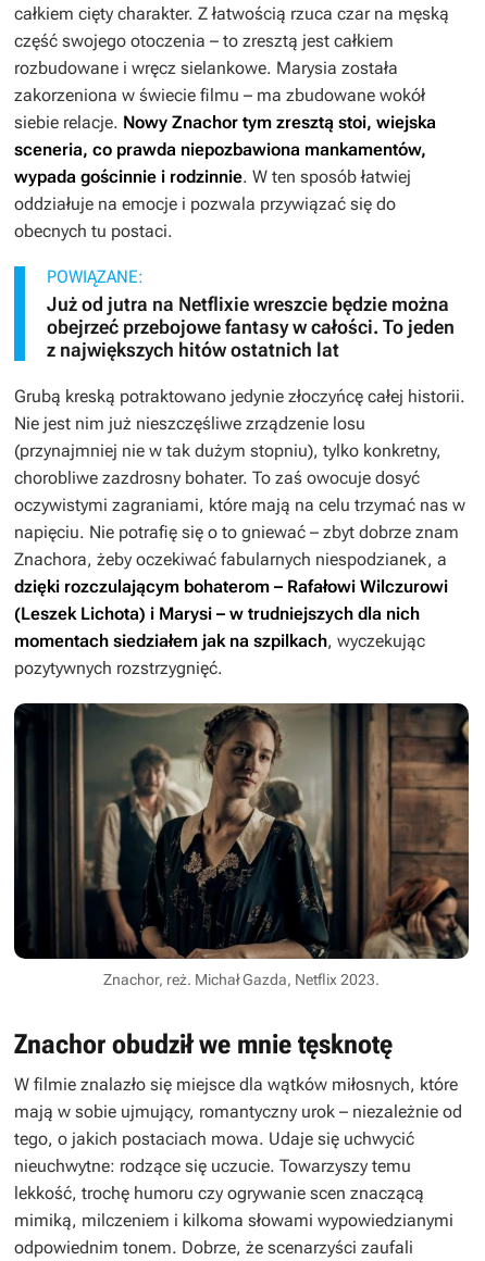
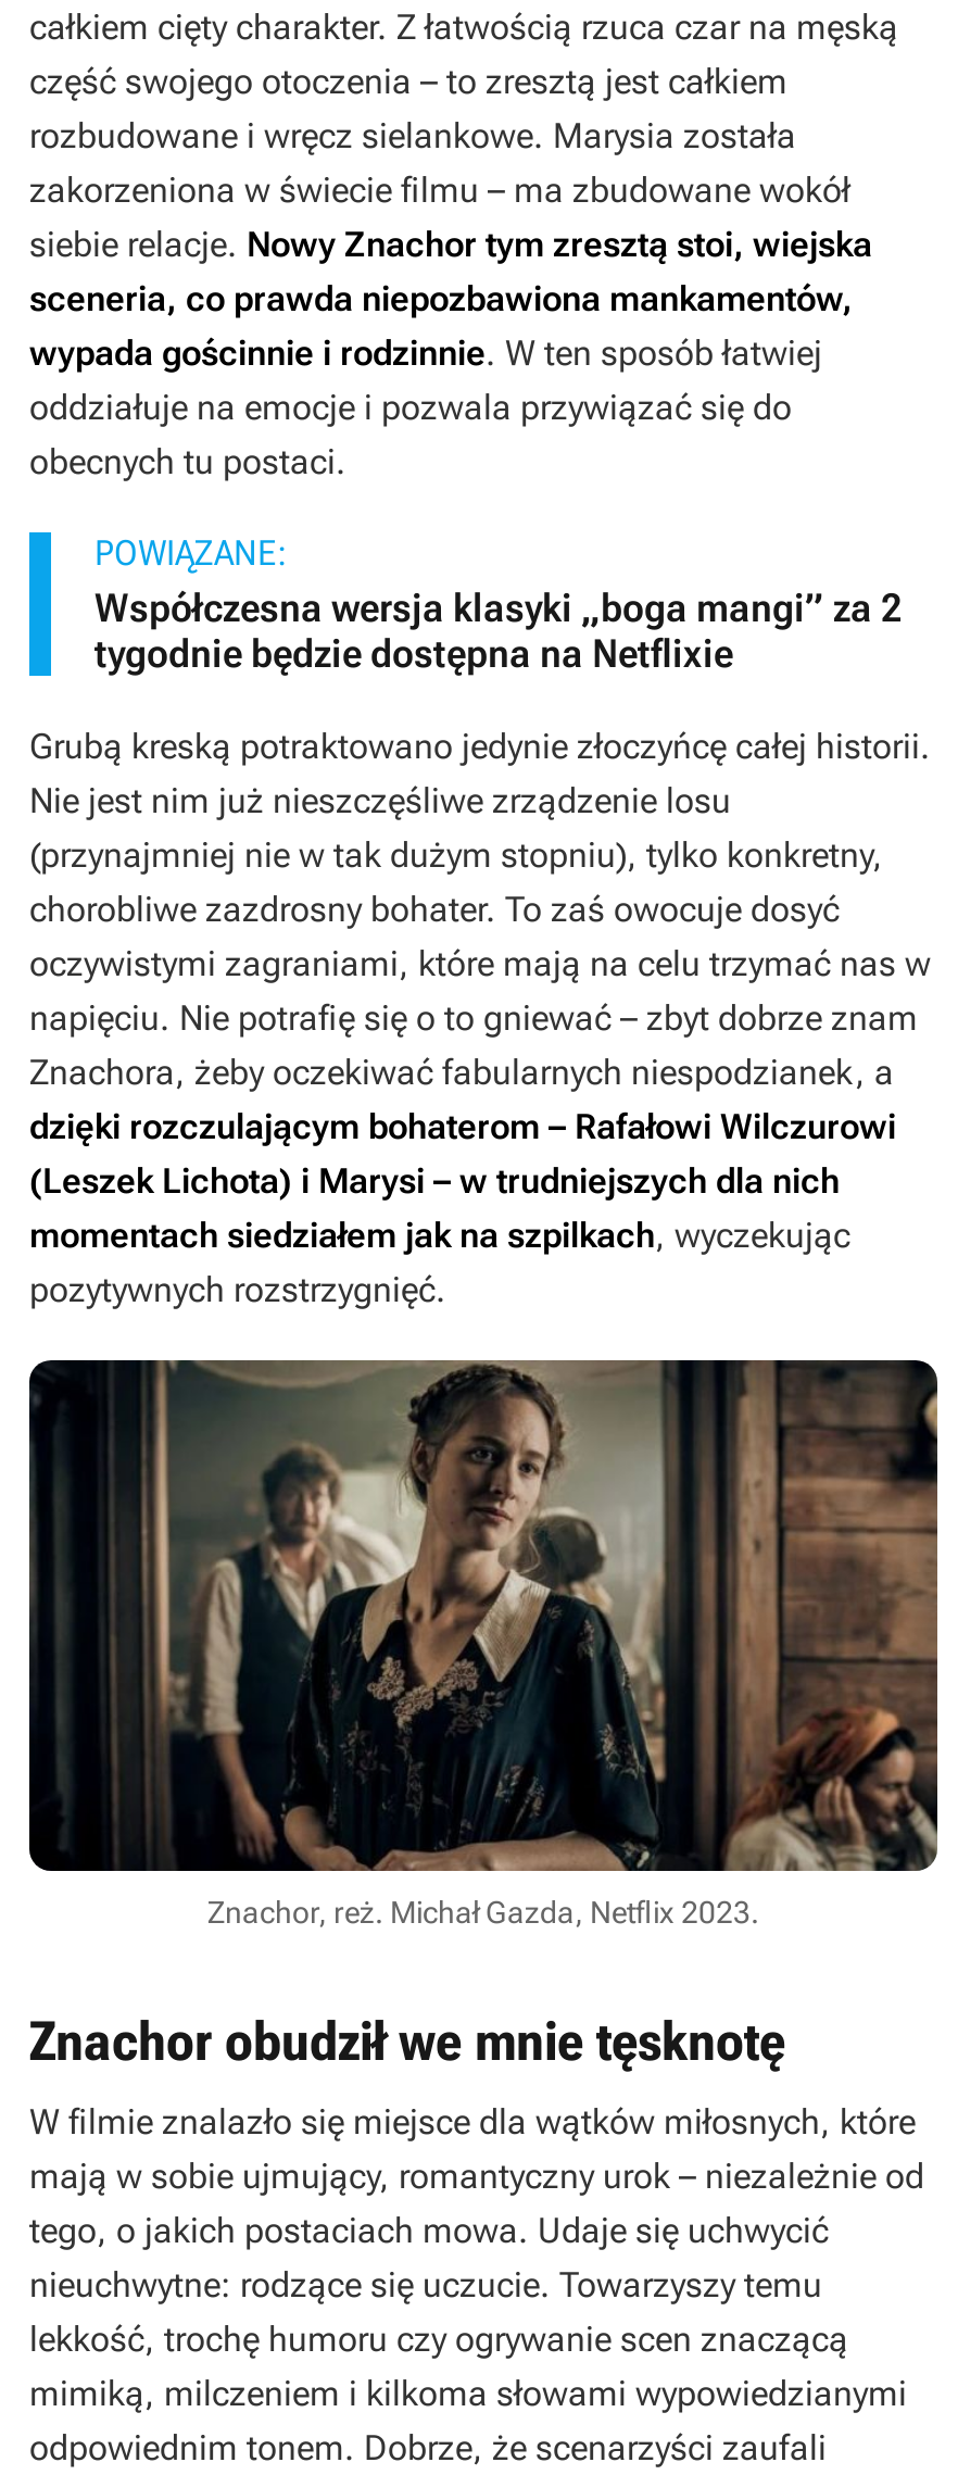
- Już od jutra na Netflixie wreszcie będzie można
- obejrzeć przebojowe fantasy w całości. To jeden
- z największych hitów ostatnich lat
+ Współczesna wersja klasyki „boga mangi” za 2
+ tygodnie będzie dostępna na Netflixie
